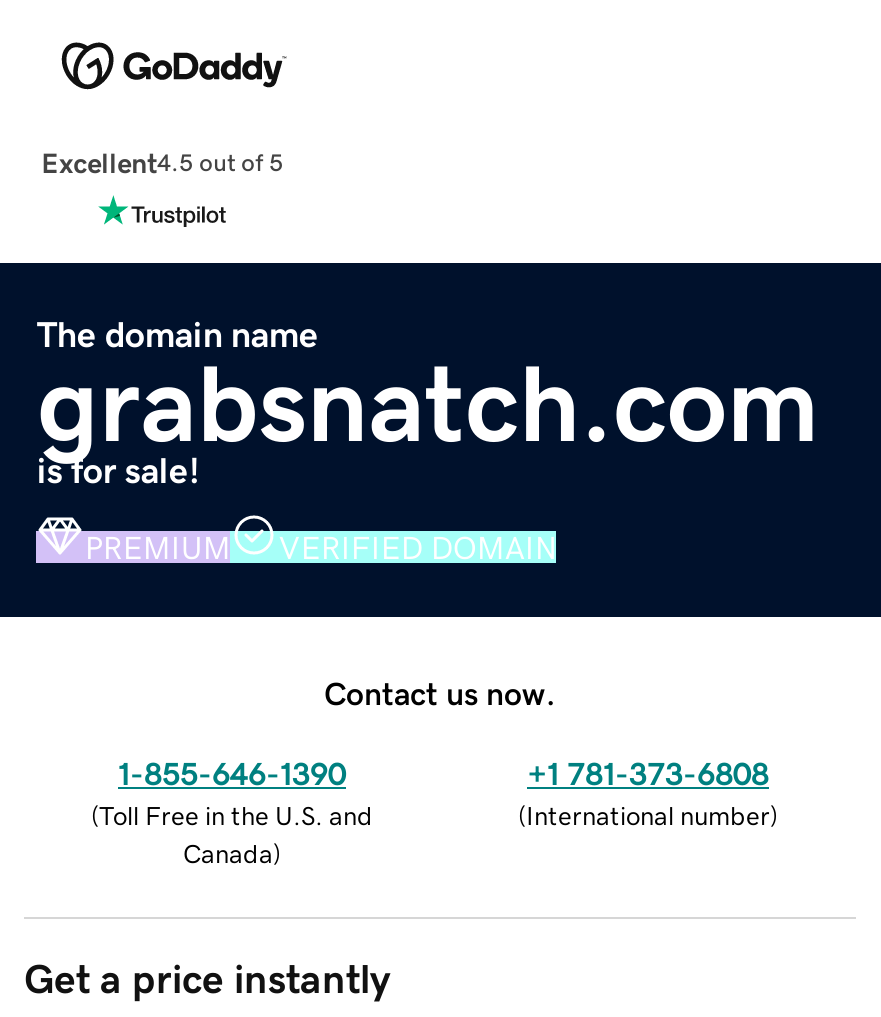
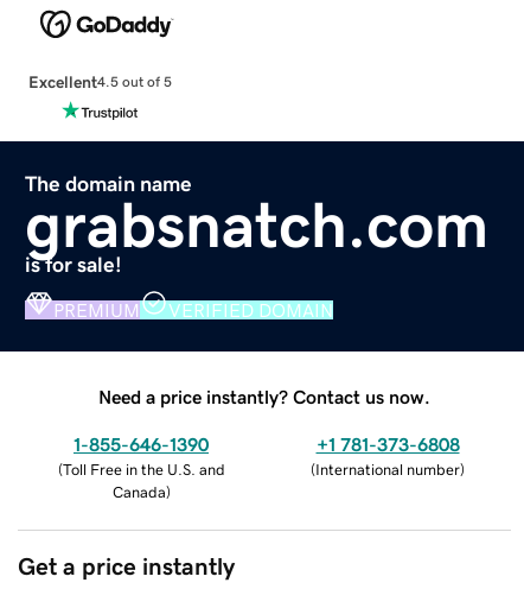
- Contact us now.
+ Need a price instantly? Contact us now.
